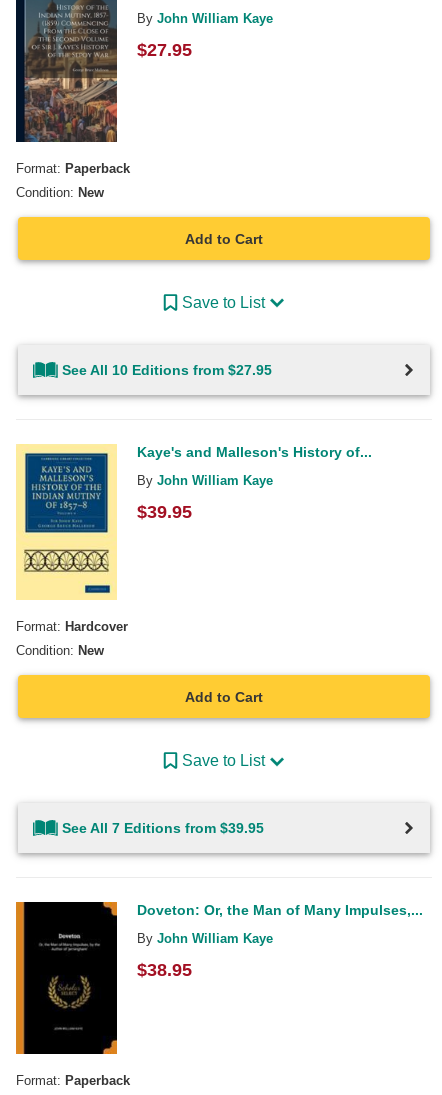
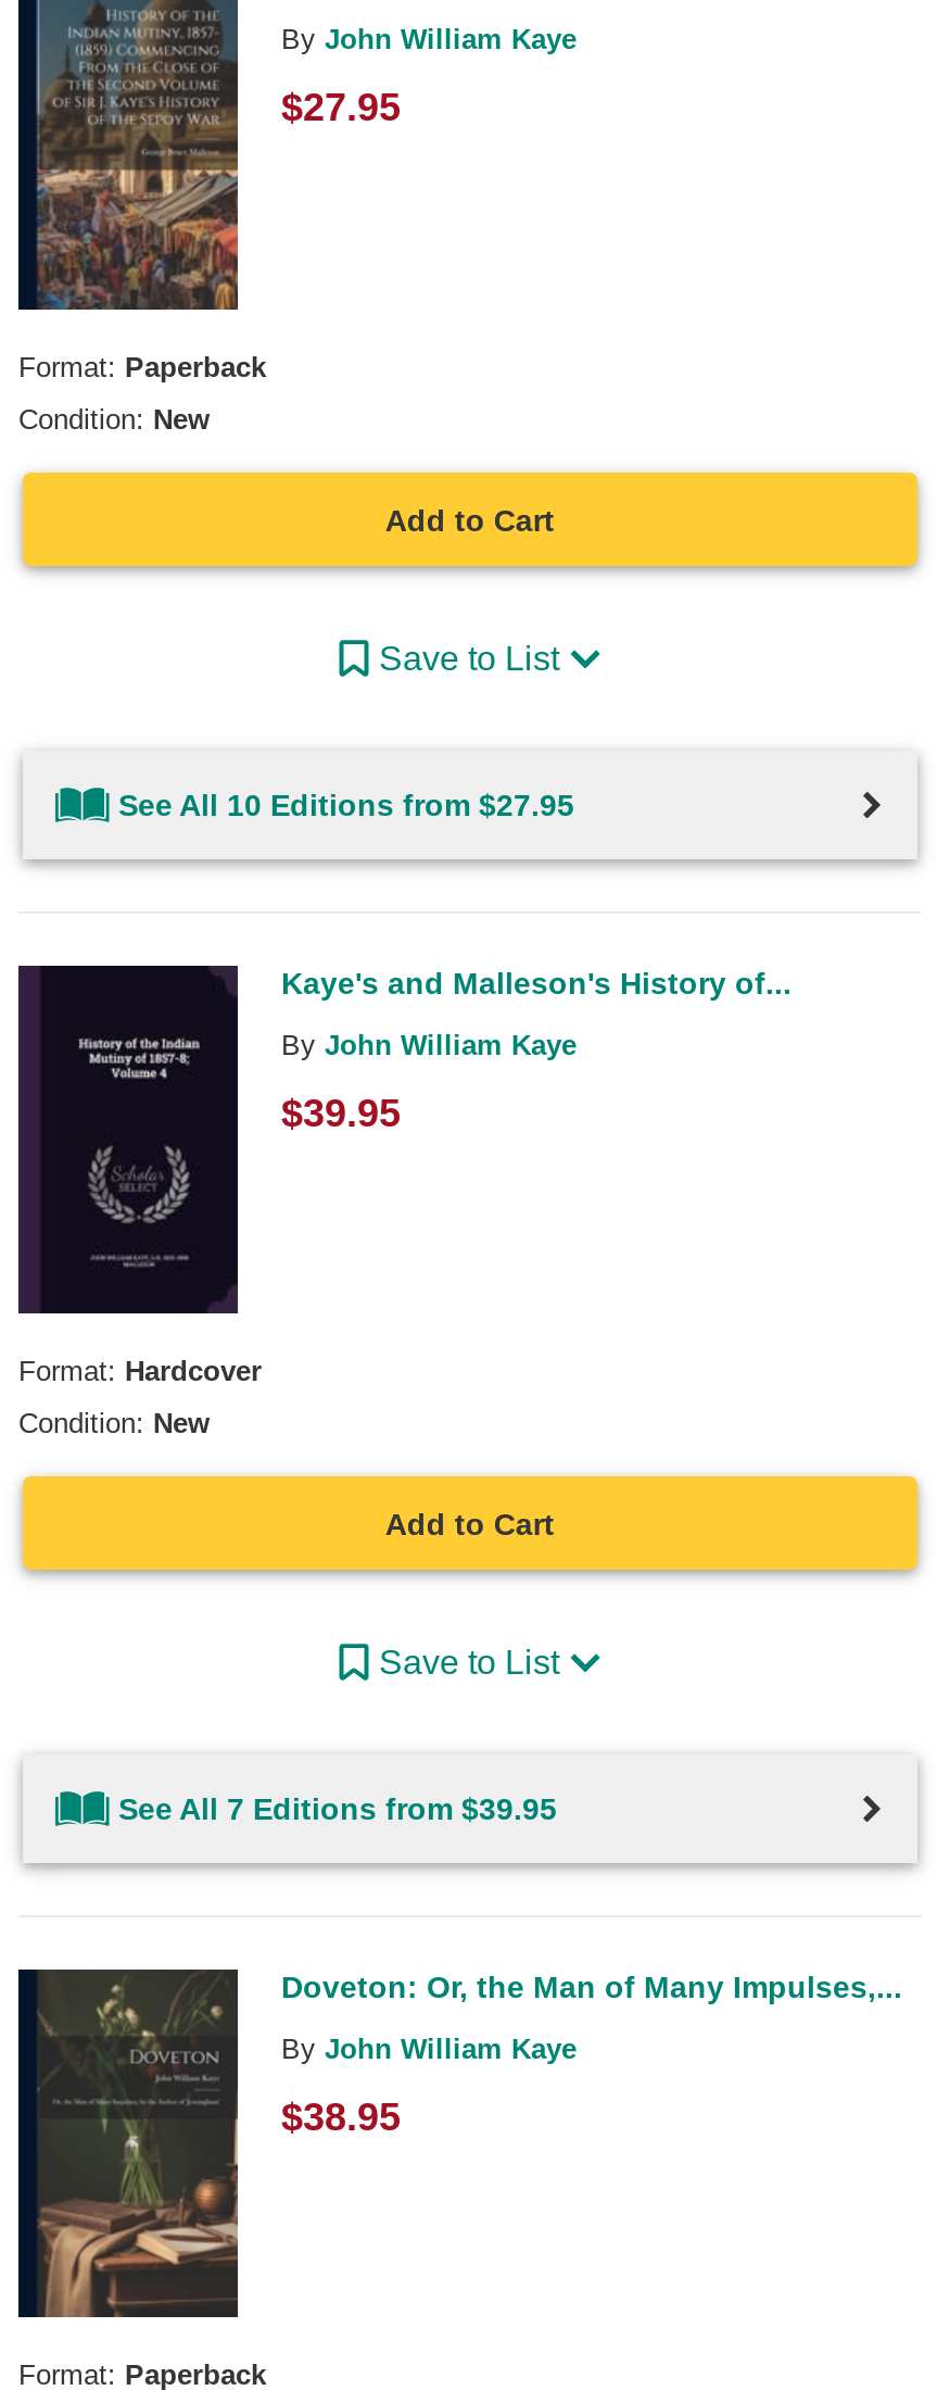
- [image]
+ [image]

- [image]
+ [image]
